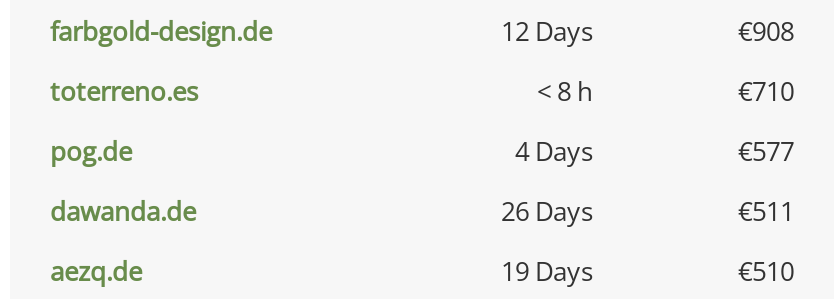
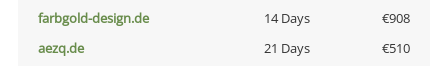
- 12 Days
+ 14 Days

- toterreno.es
- < 8 h
- €710
- pog.de
- 4 Days
- €577
- dawanda.de
- 26 Days
- €511

- 19 Days
+ 21 Days
